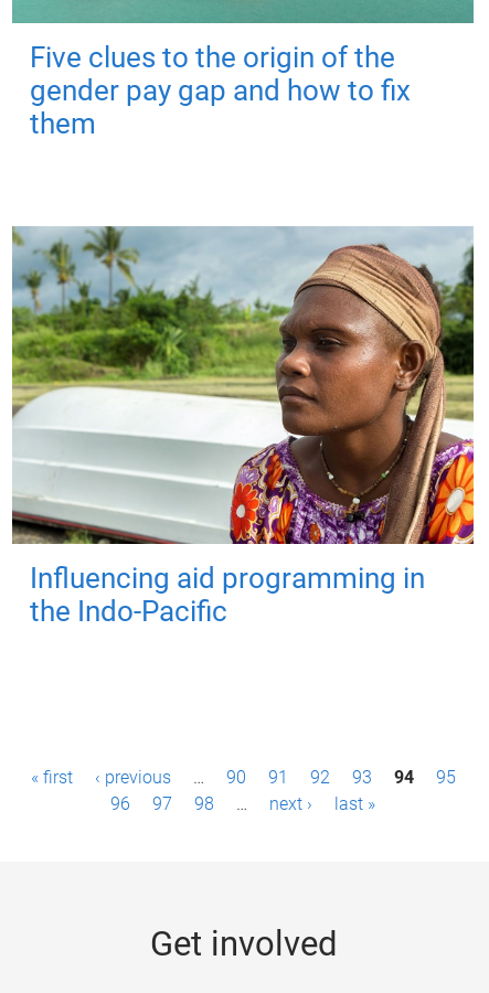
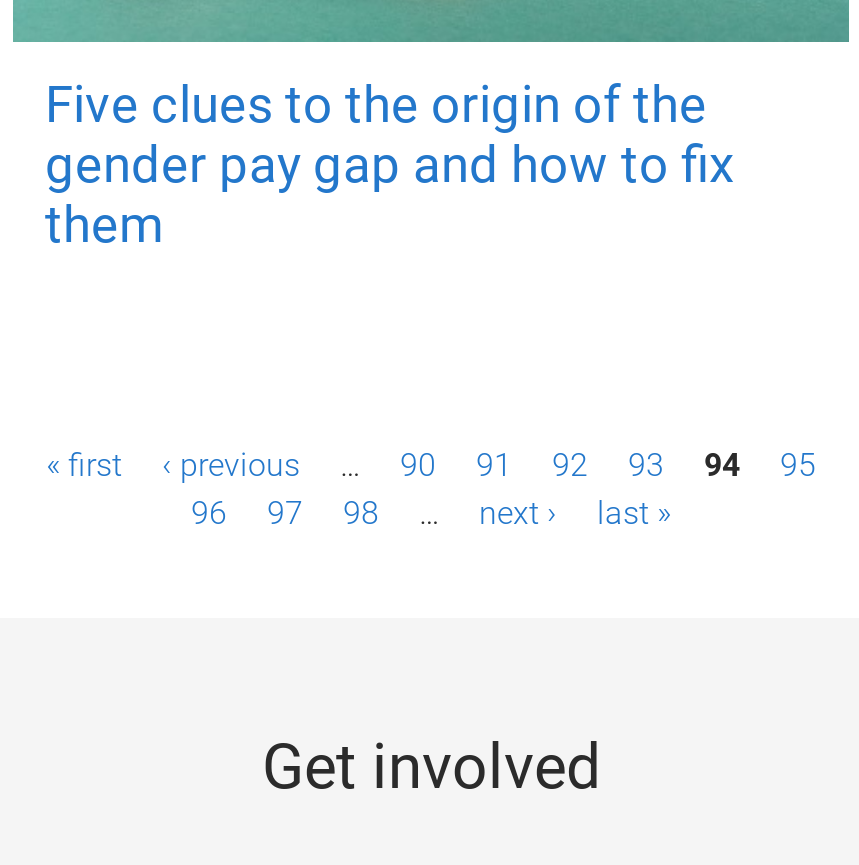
- [image]
- Influencing aid programming in
- the Indo-Pacific
